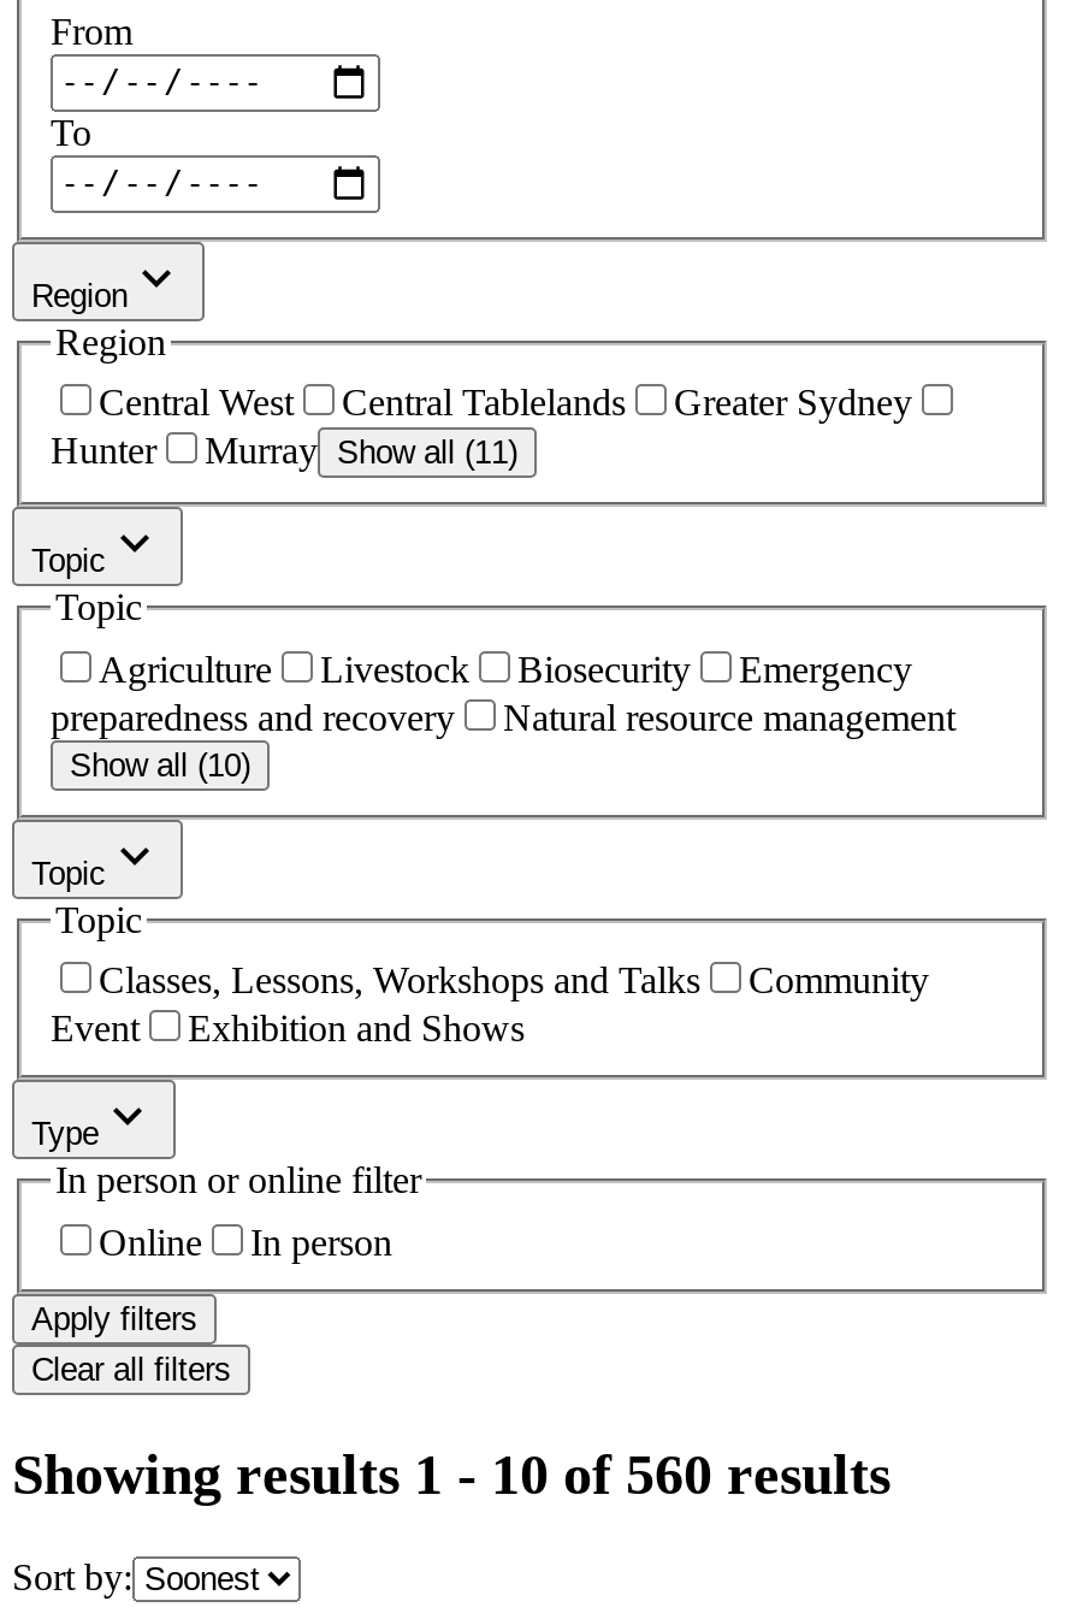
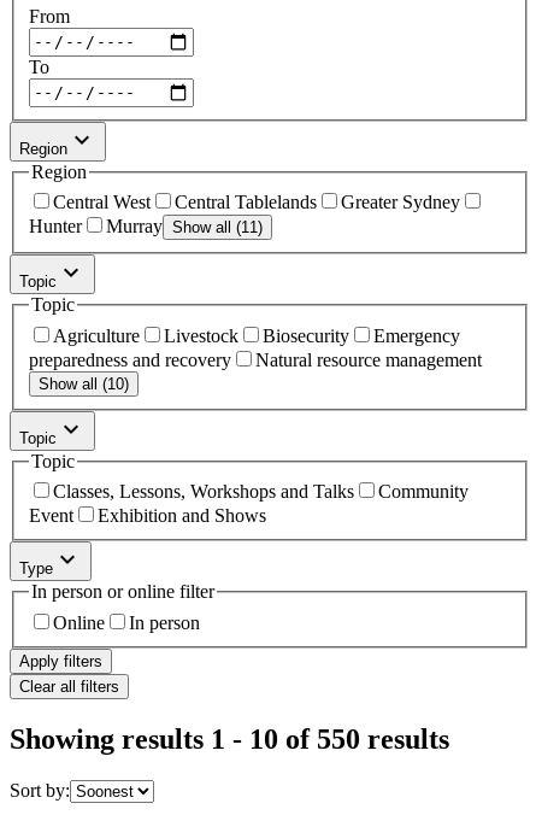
- Showing results 1 - 10 of 560 results
+ Showing results 1 - 10 of 550 results
